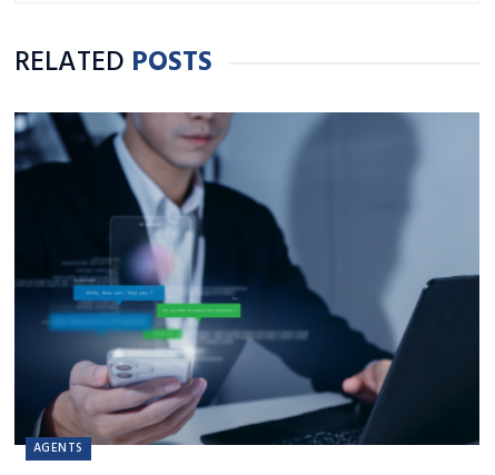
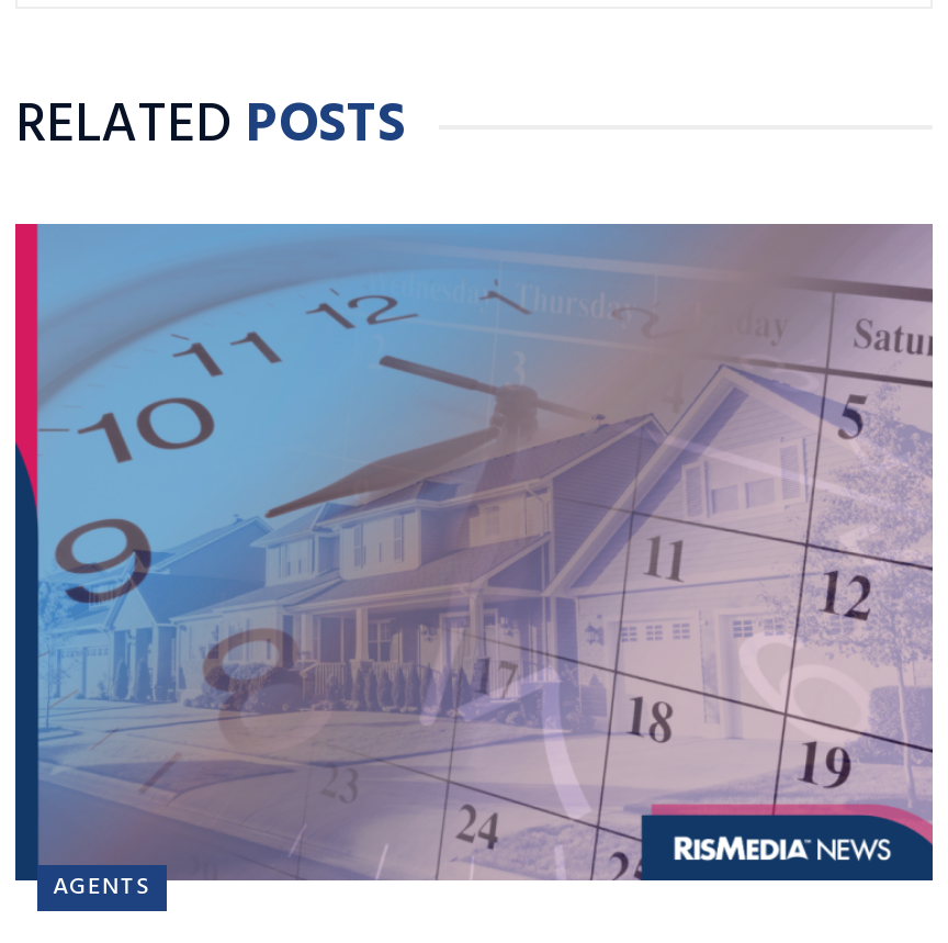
- [image]
+ [image]
